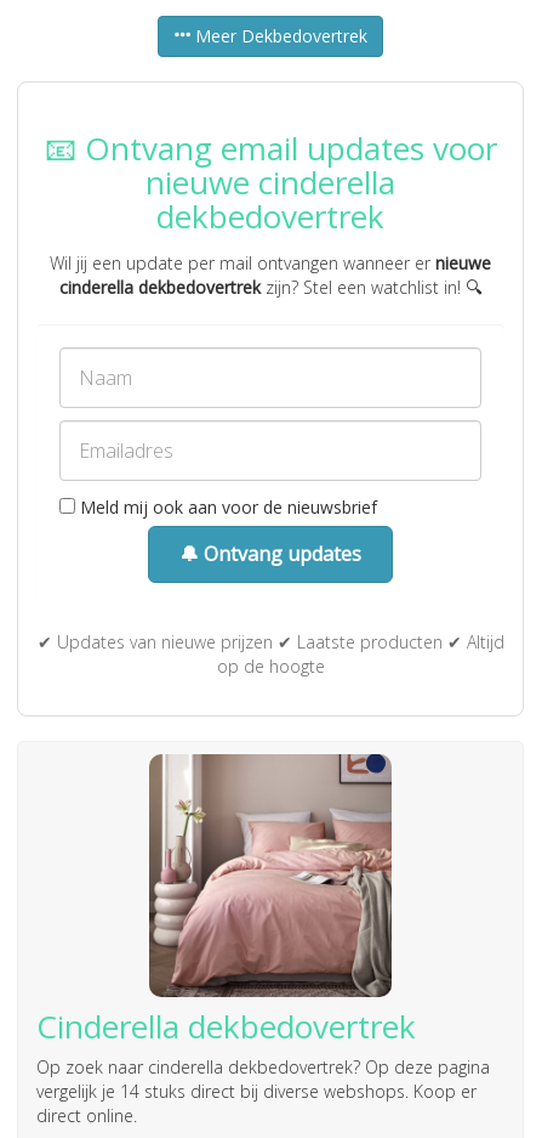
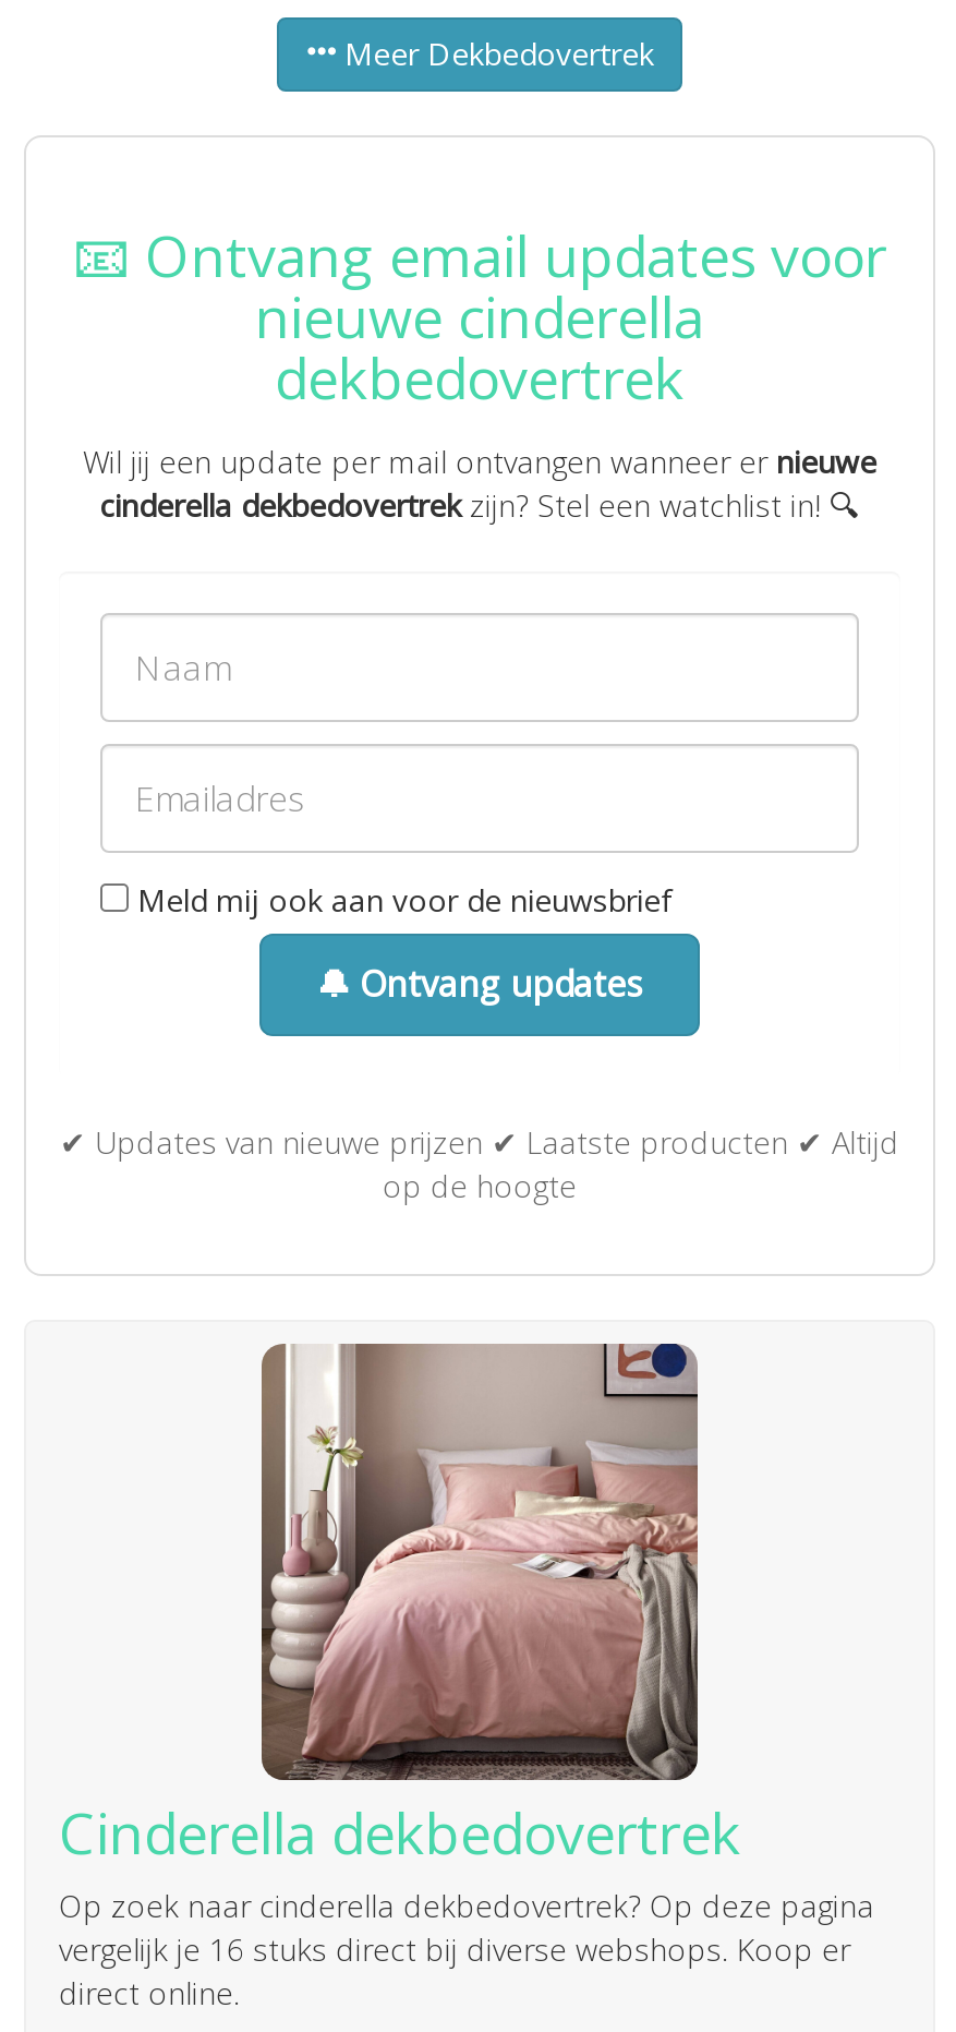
- vergelijk je 14 stuks direct bij diverse webshops. Koop er
+ vergelijk je 16 stuks direct bij diverse webshops. Koop er
